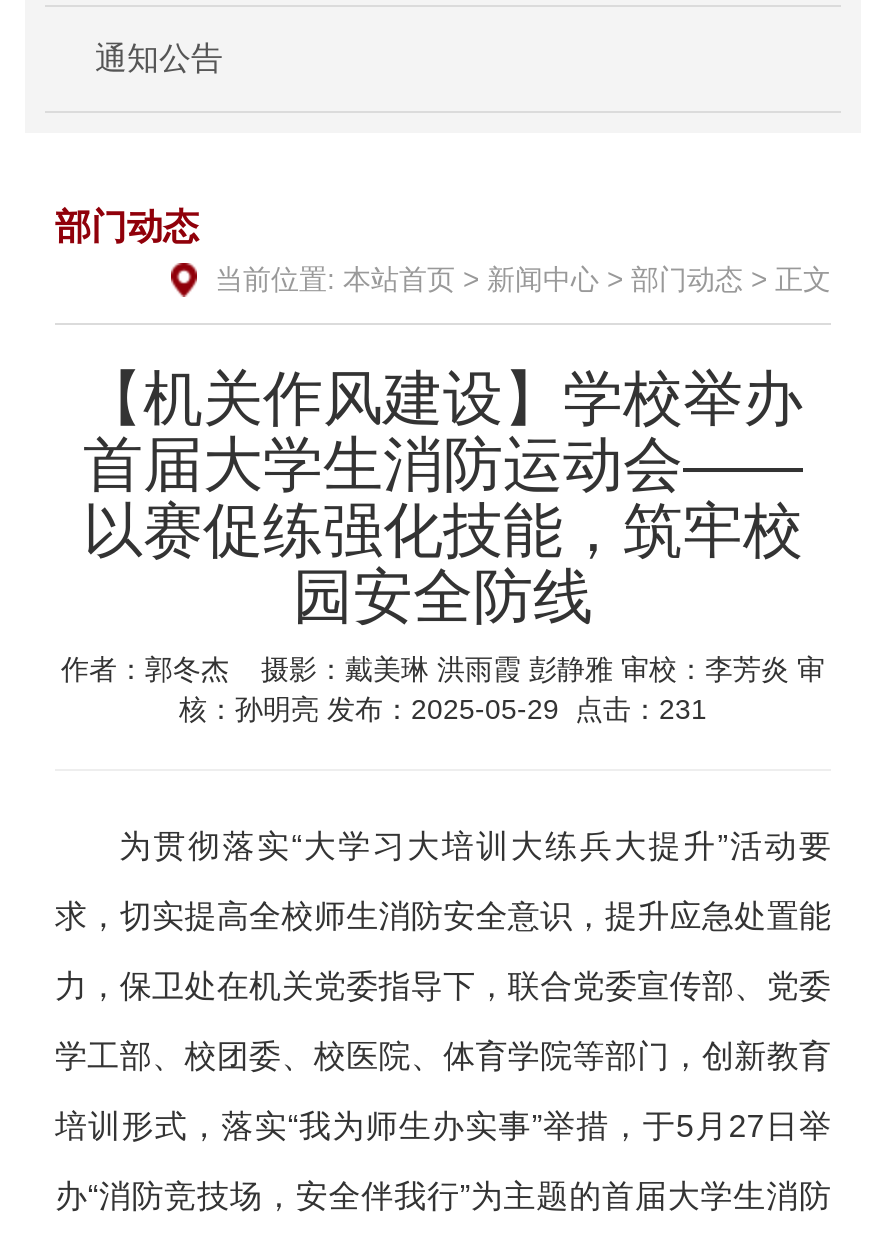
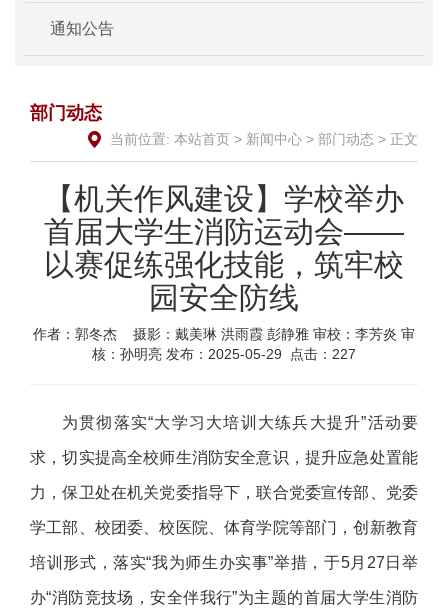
- 核：孙明亮 发布：2025-05-29 点击：231
+ 核：孙明亮 发布：2025-05-29 点击：227
